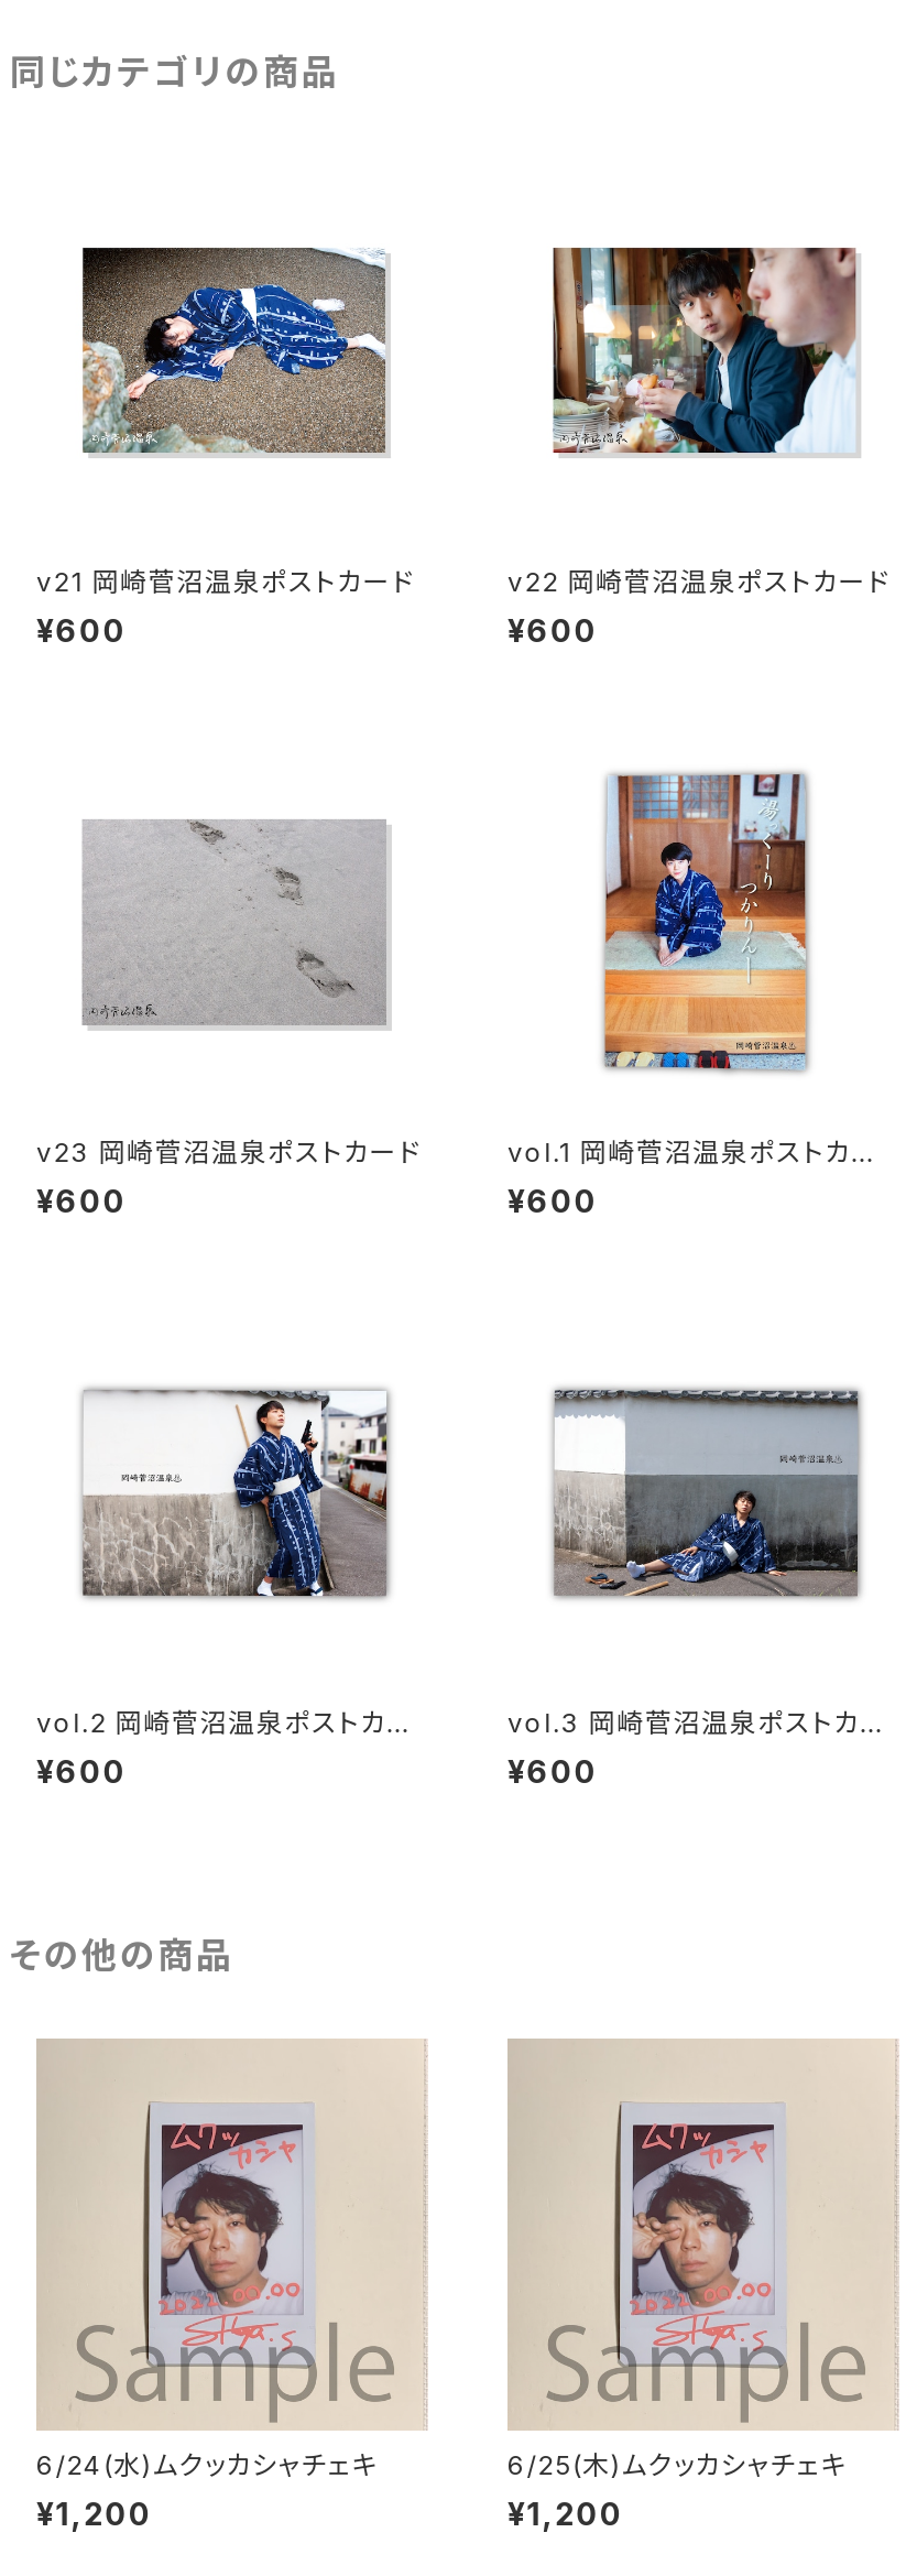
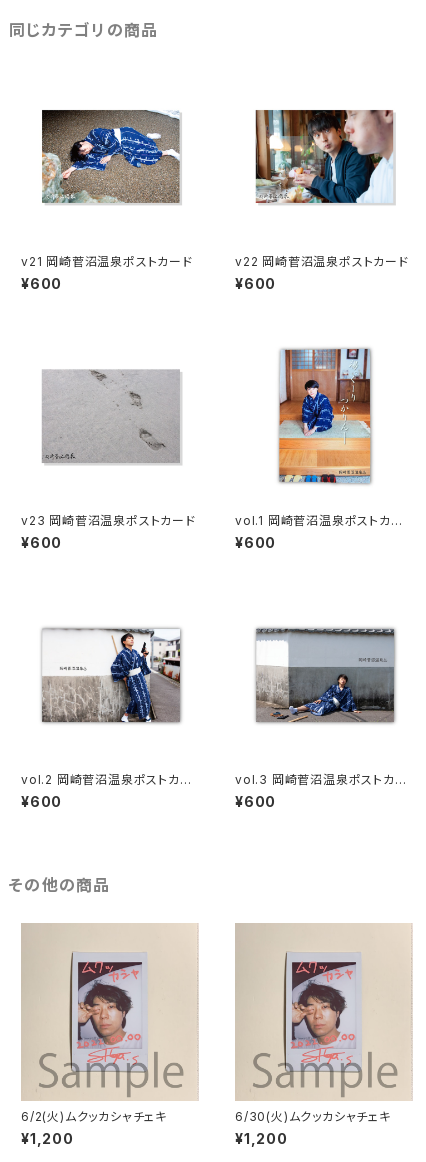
- 6/24(水)ムクッカシャチェキ
+ 6/2(火)ムクッカシャチェキ

- 6/25(木)ムクッカシャチェキ
+ 6/30(火)ムクッカシャチェキ
